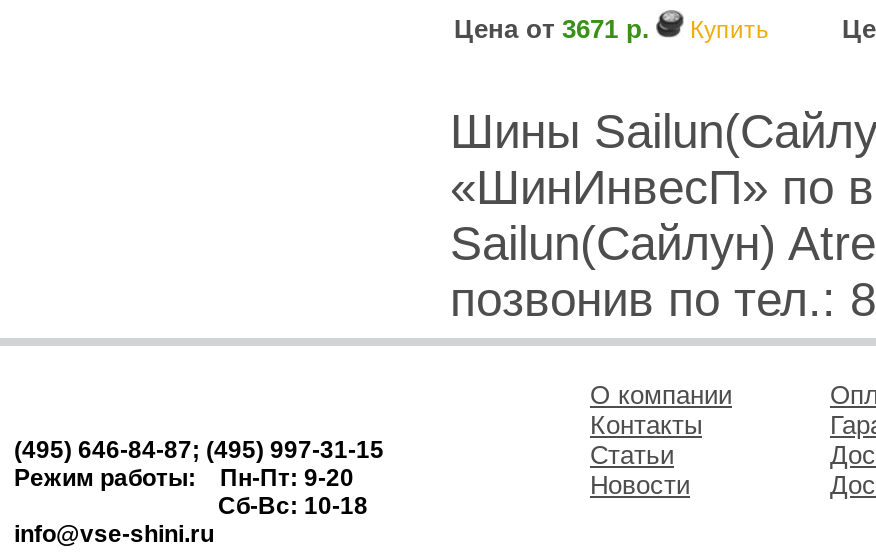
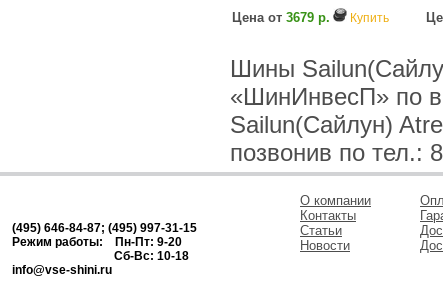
- Цена от 3671 р. Купить
+ Цена от 3679 р. Купить
